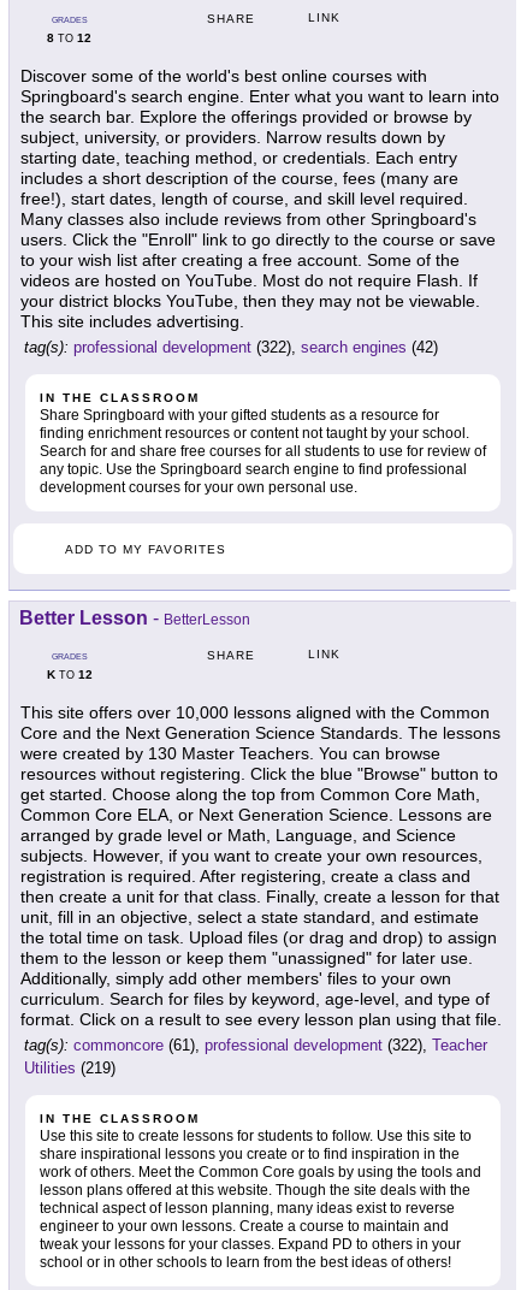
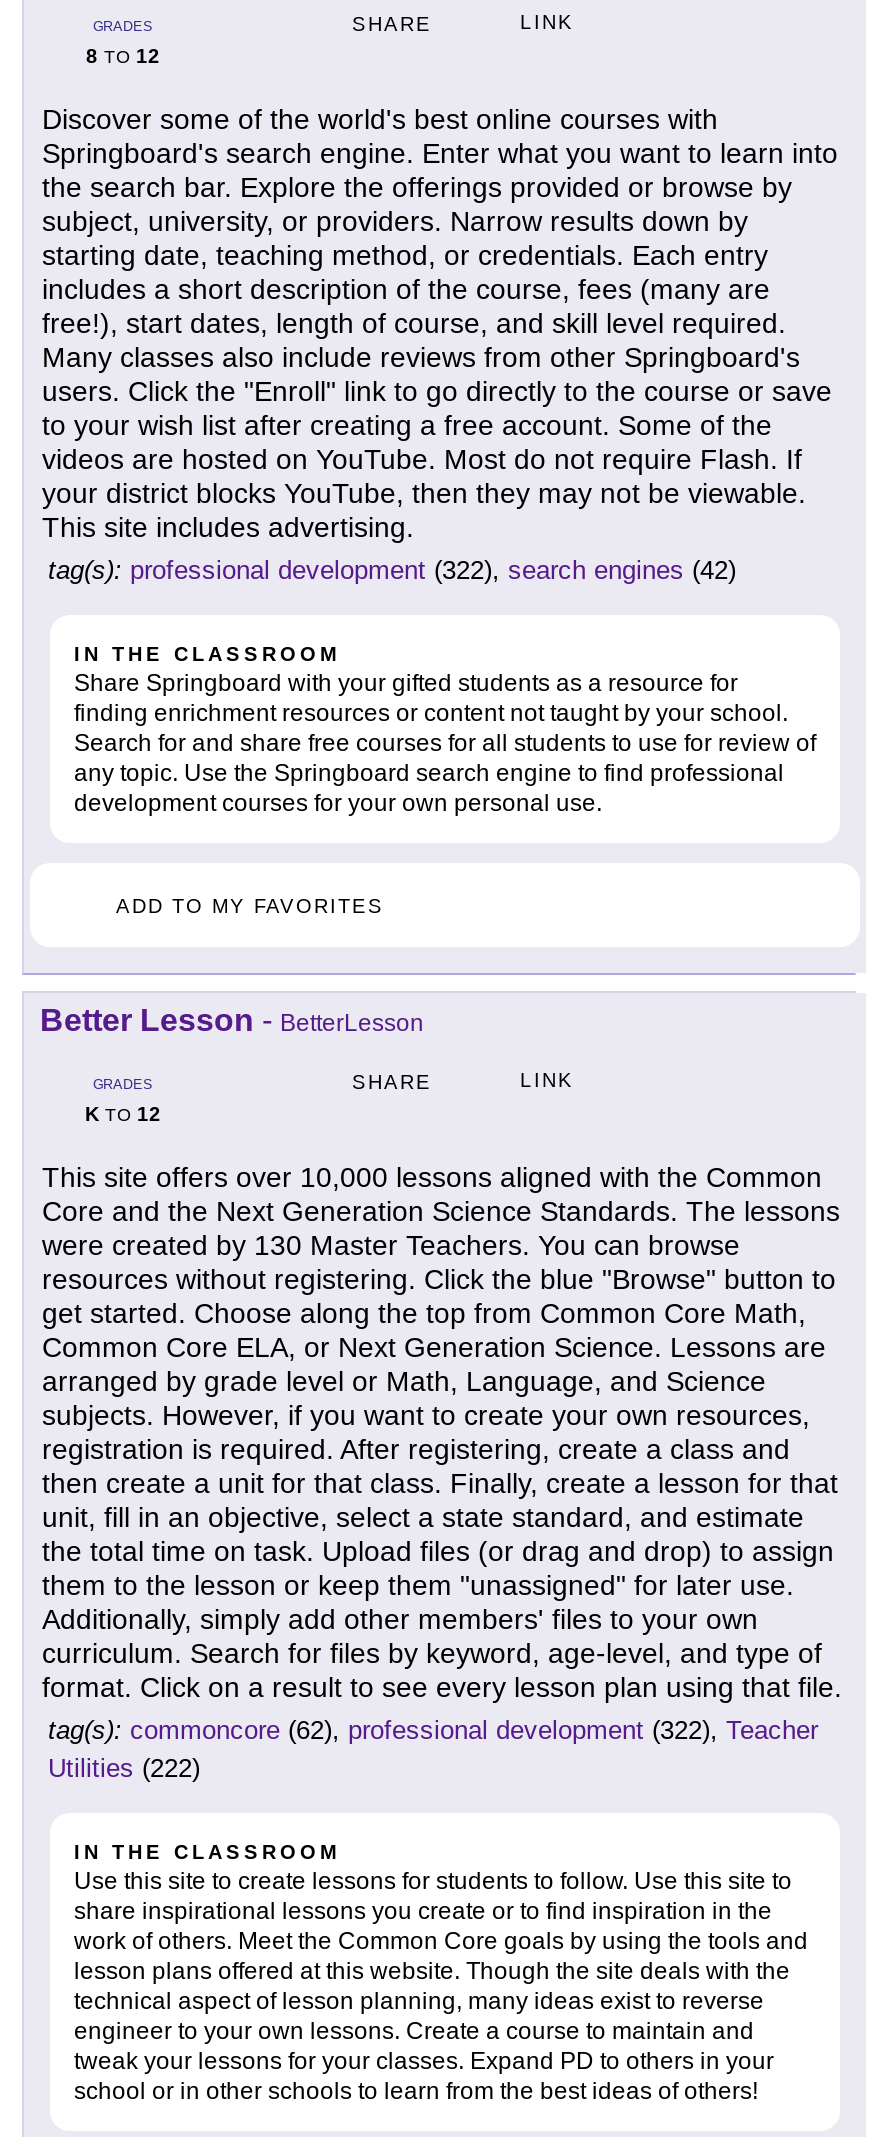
- tag(s): commoncore (61), professional development (322), Teacher
+ tag(s): commoncore (62), professional development (322), Teacher

- Utilities (219)
+ Utilities (222)
